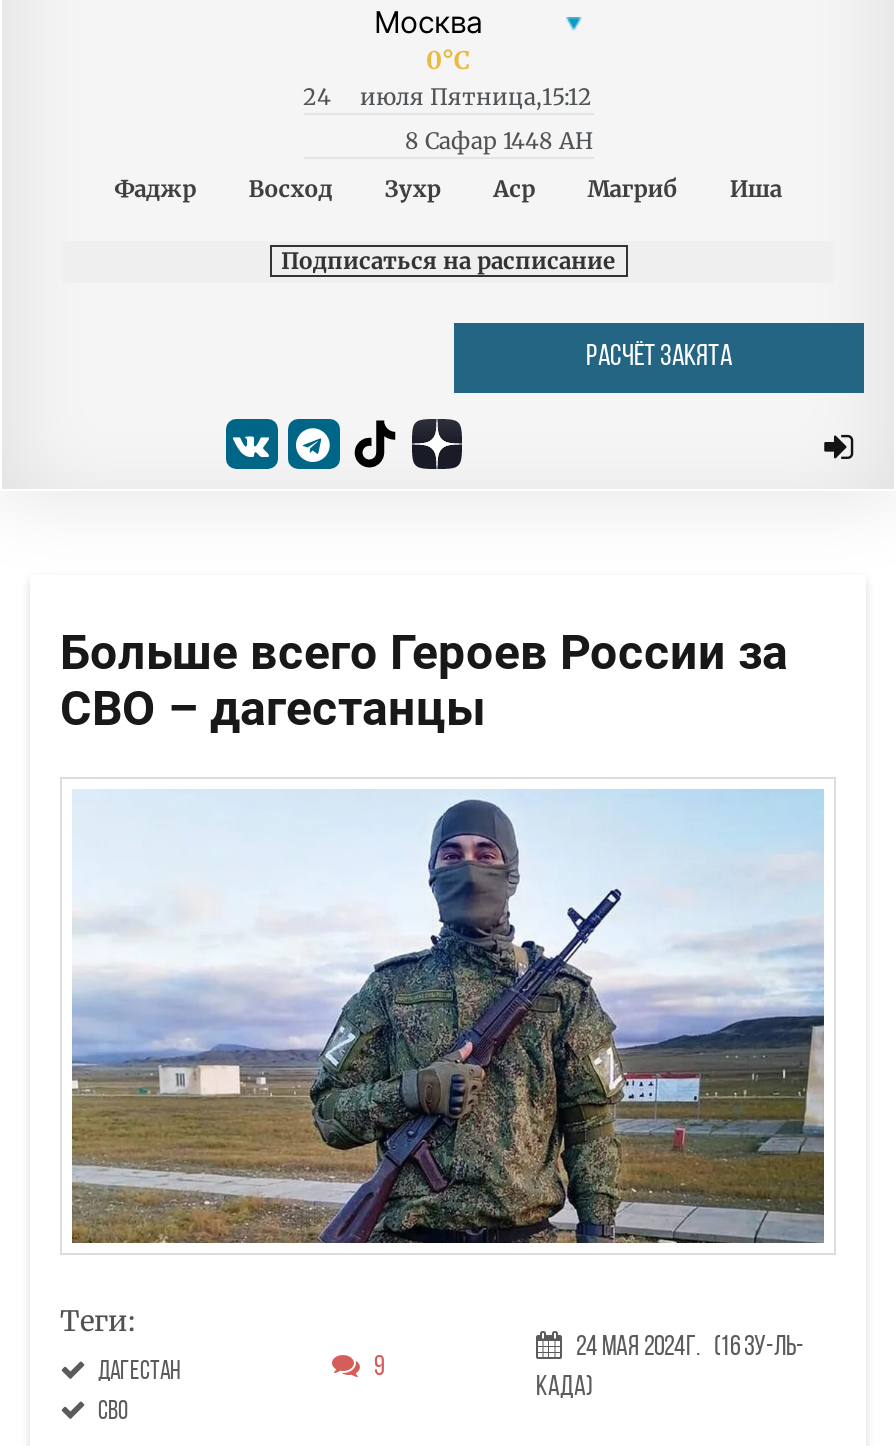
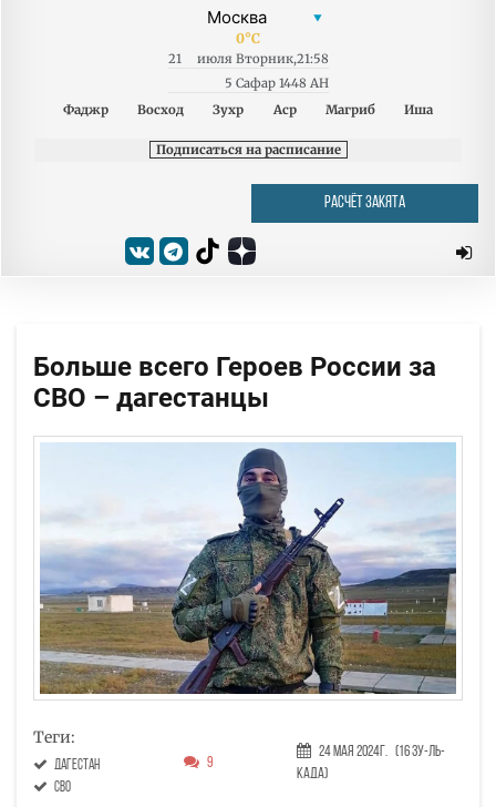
- 24
+ 21

- июля Пятница,15:12
+ июля Вторник,21:58

- 8 Сафар 1448 AH
+ 5 Сафар 1448 AH
